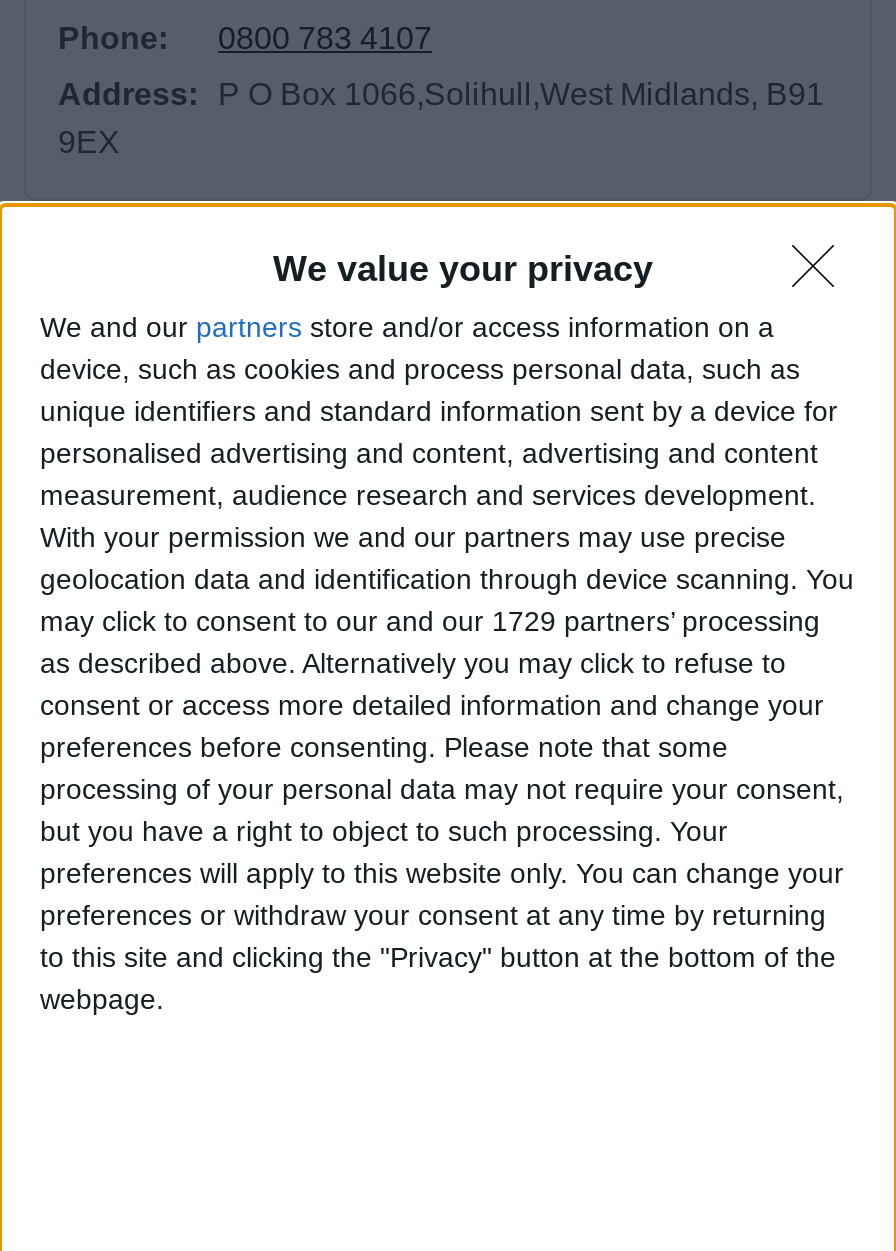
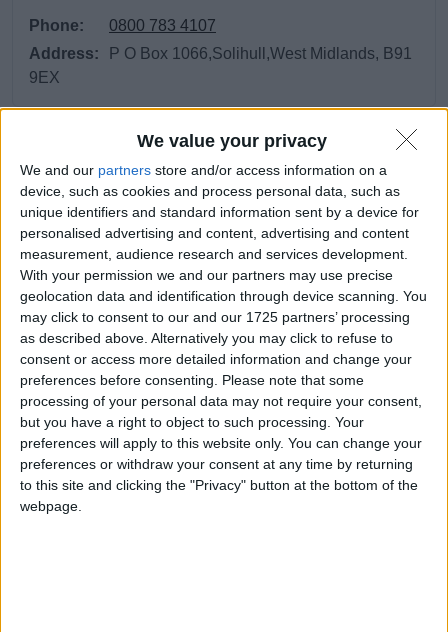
- may click to consent to our and our 1729 partners’ processing
+ may click to consent to our and our 1725 partners’ processing
